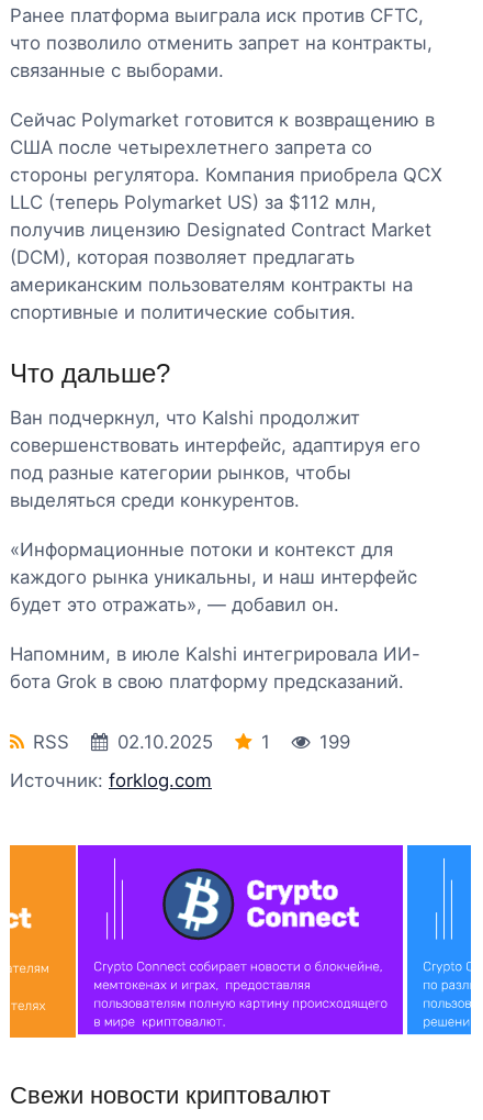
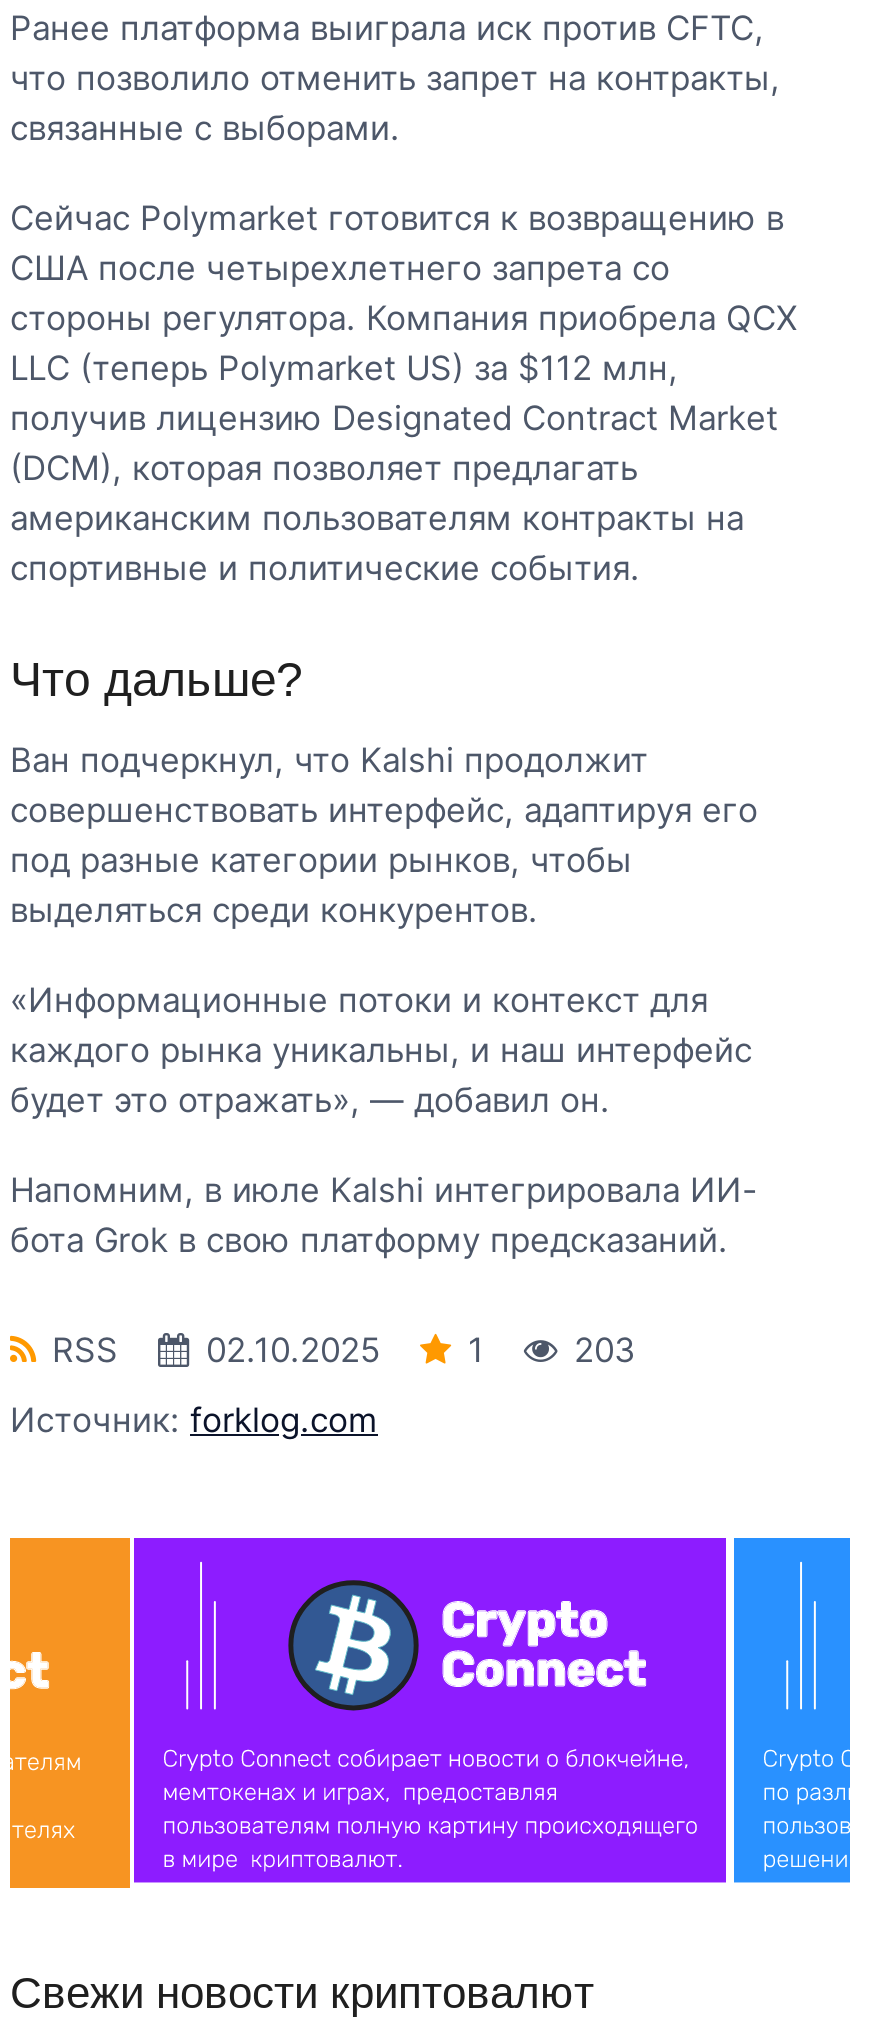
- RSS 02.10.2025 1 199
+ RSS 02.10.2025 1 203
